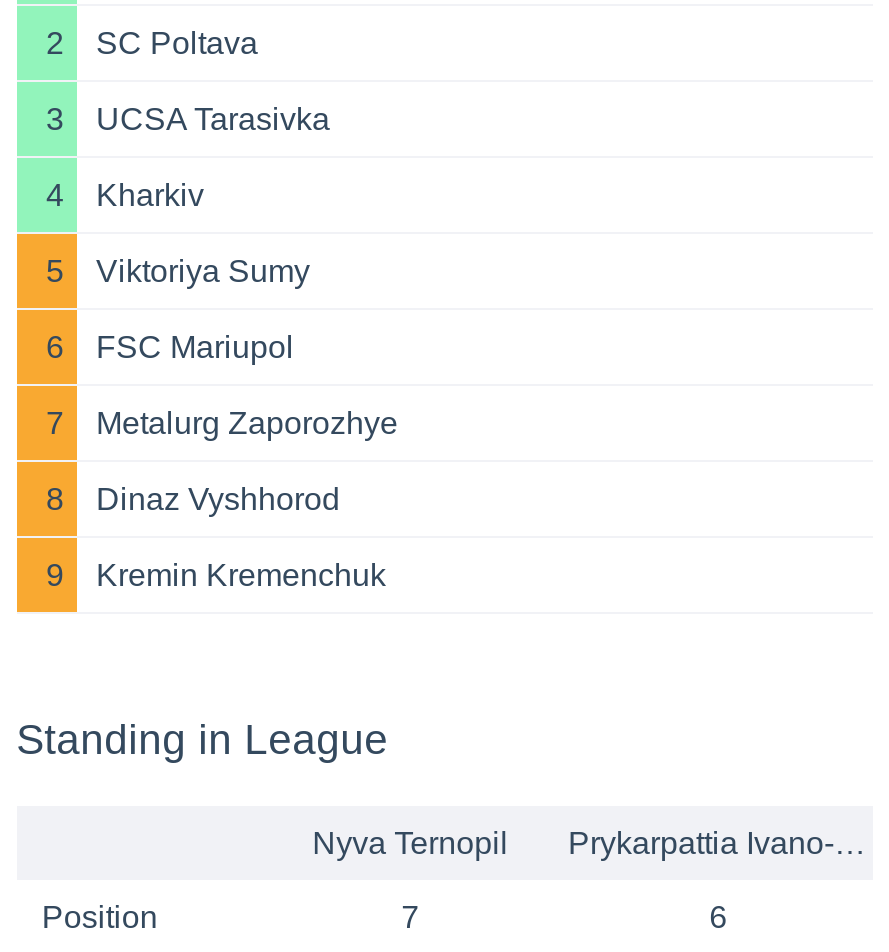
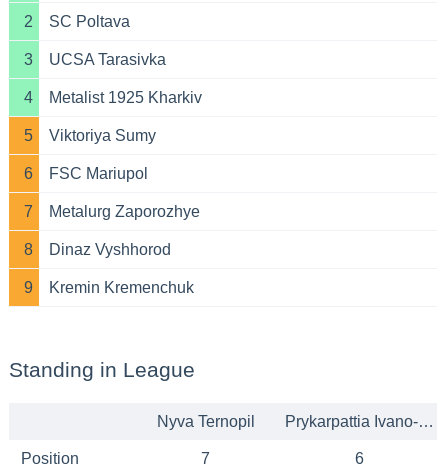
- Kharkiv
+ Metalist 1925 Kharkiv
